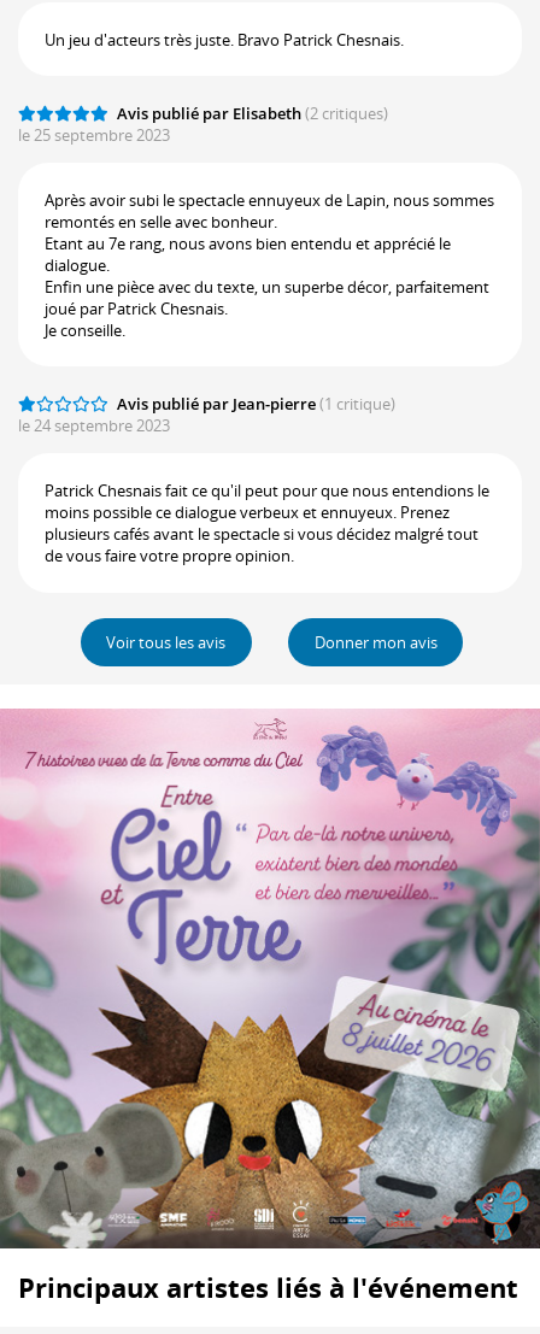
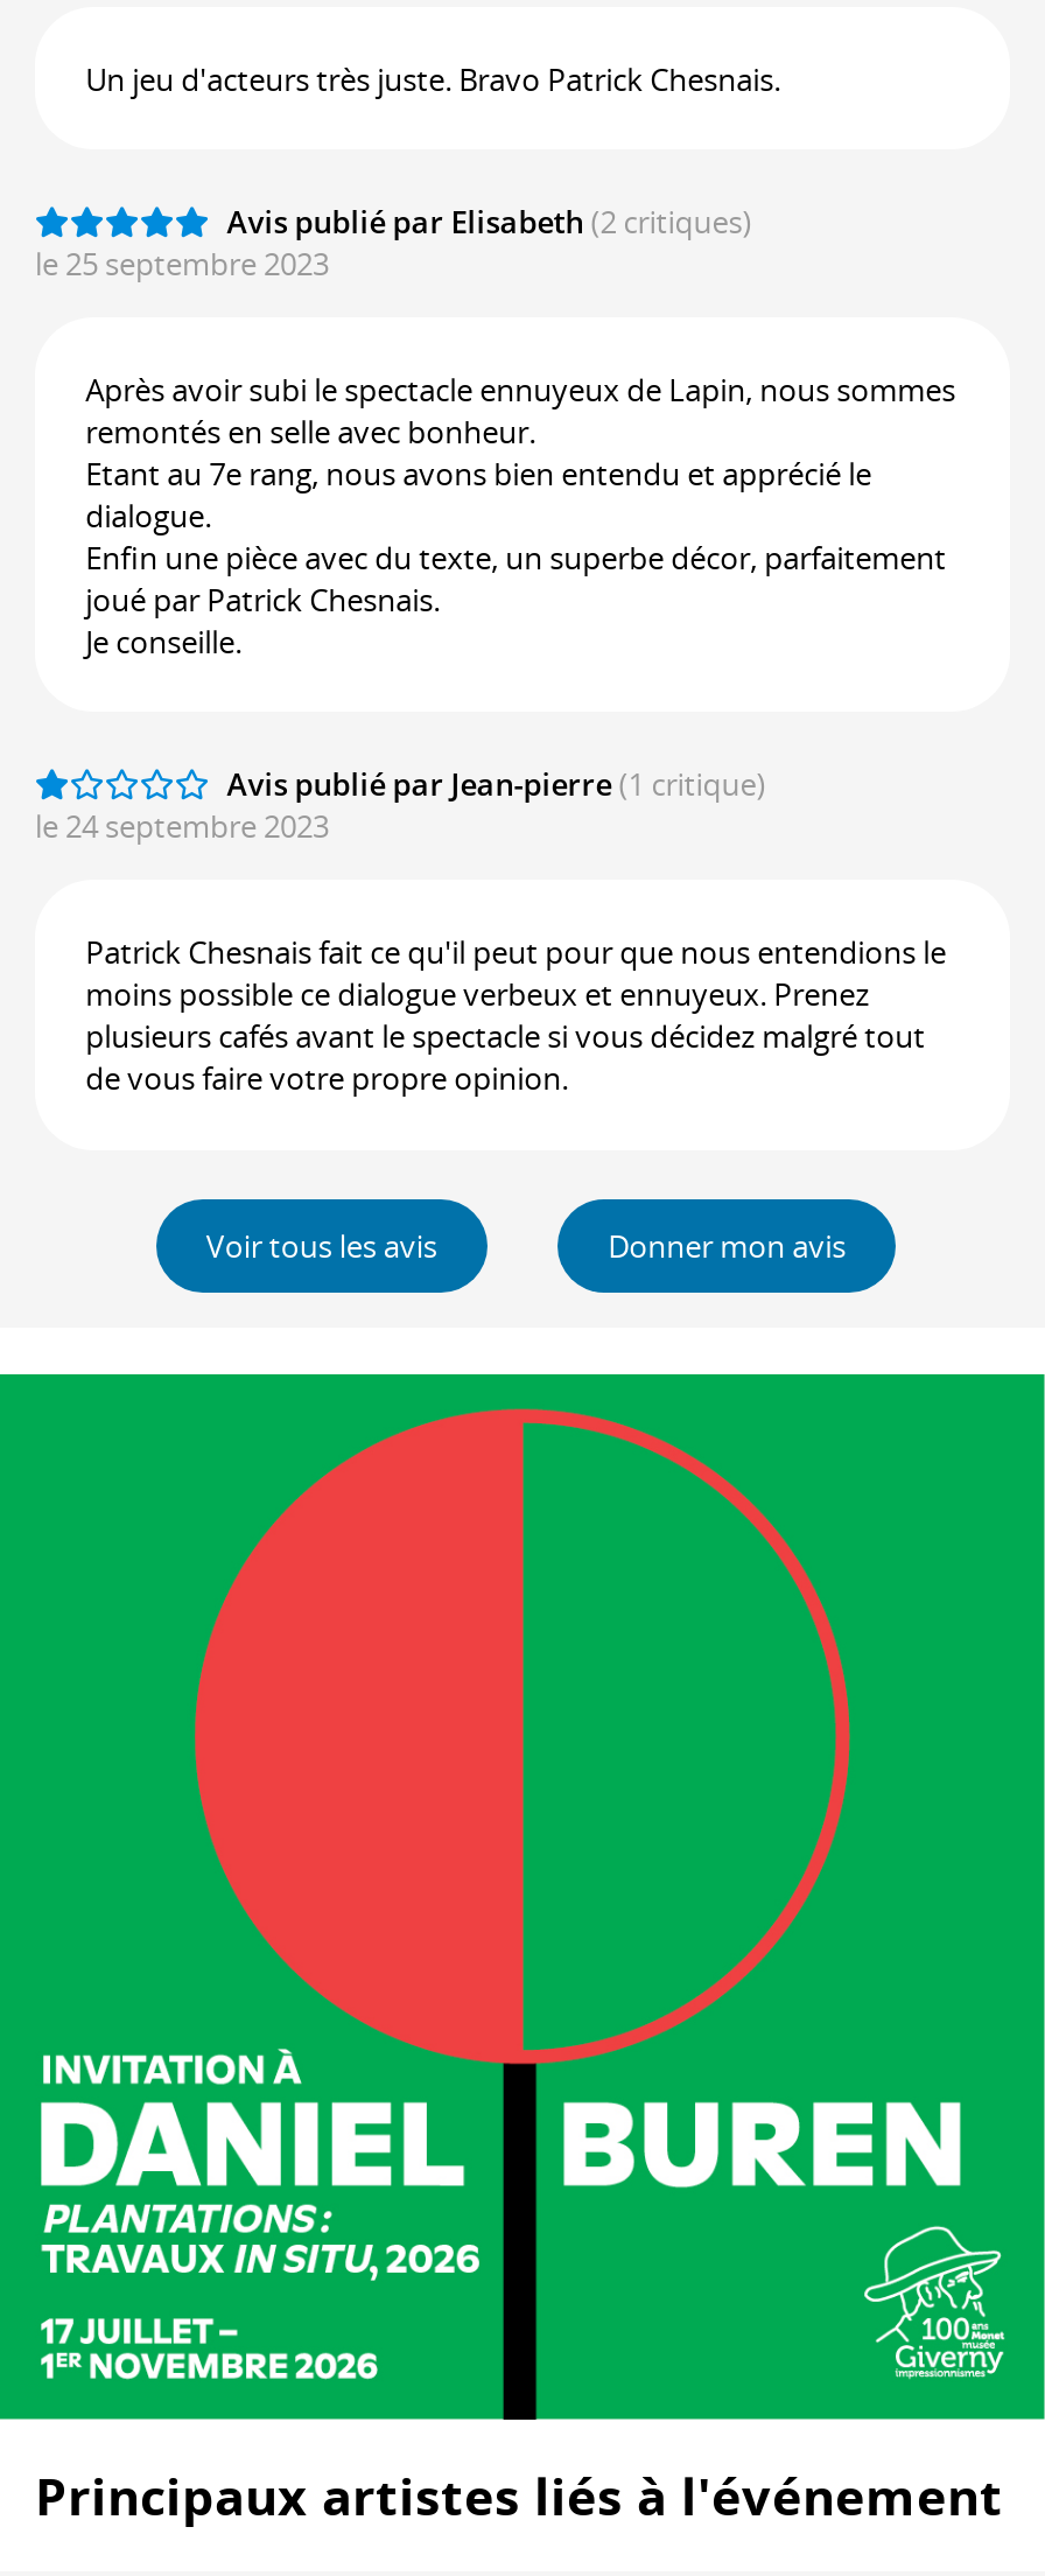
- [image]
+ [image]
